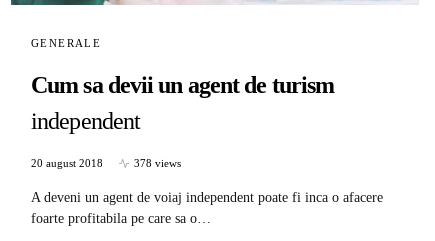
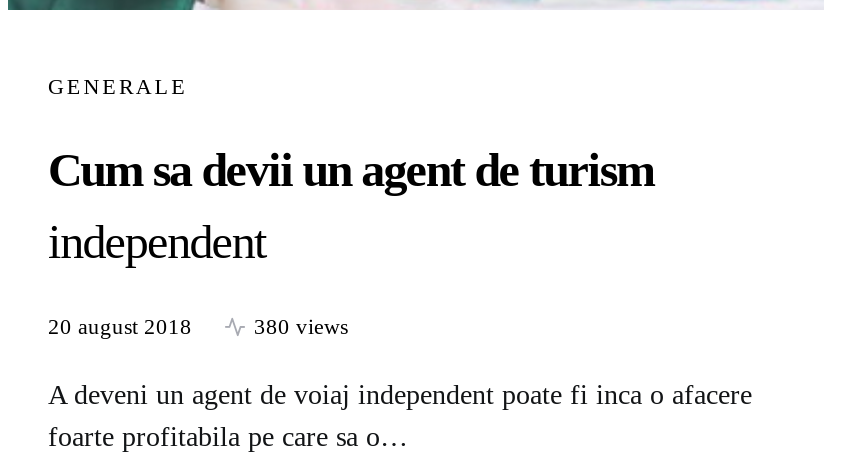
- 378 views
+ 380 views
